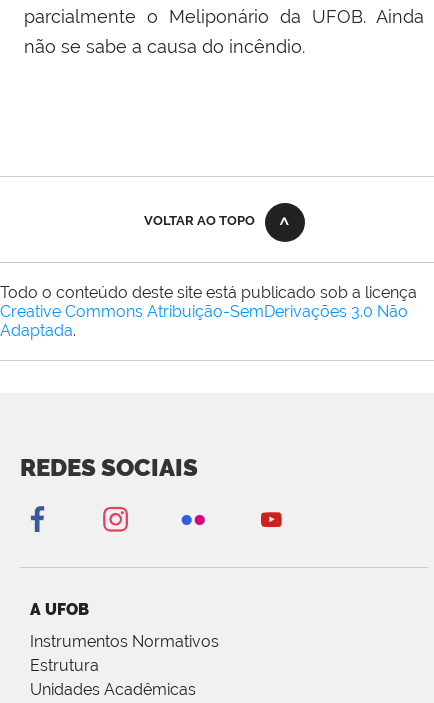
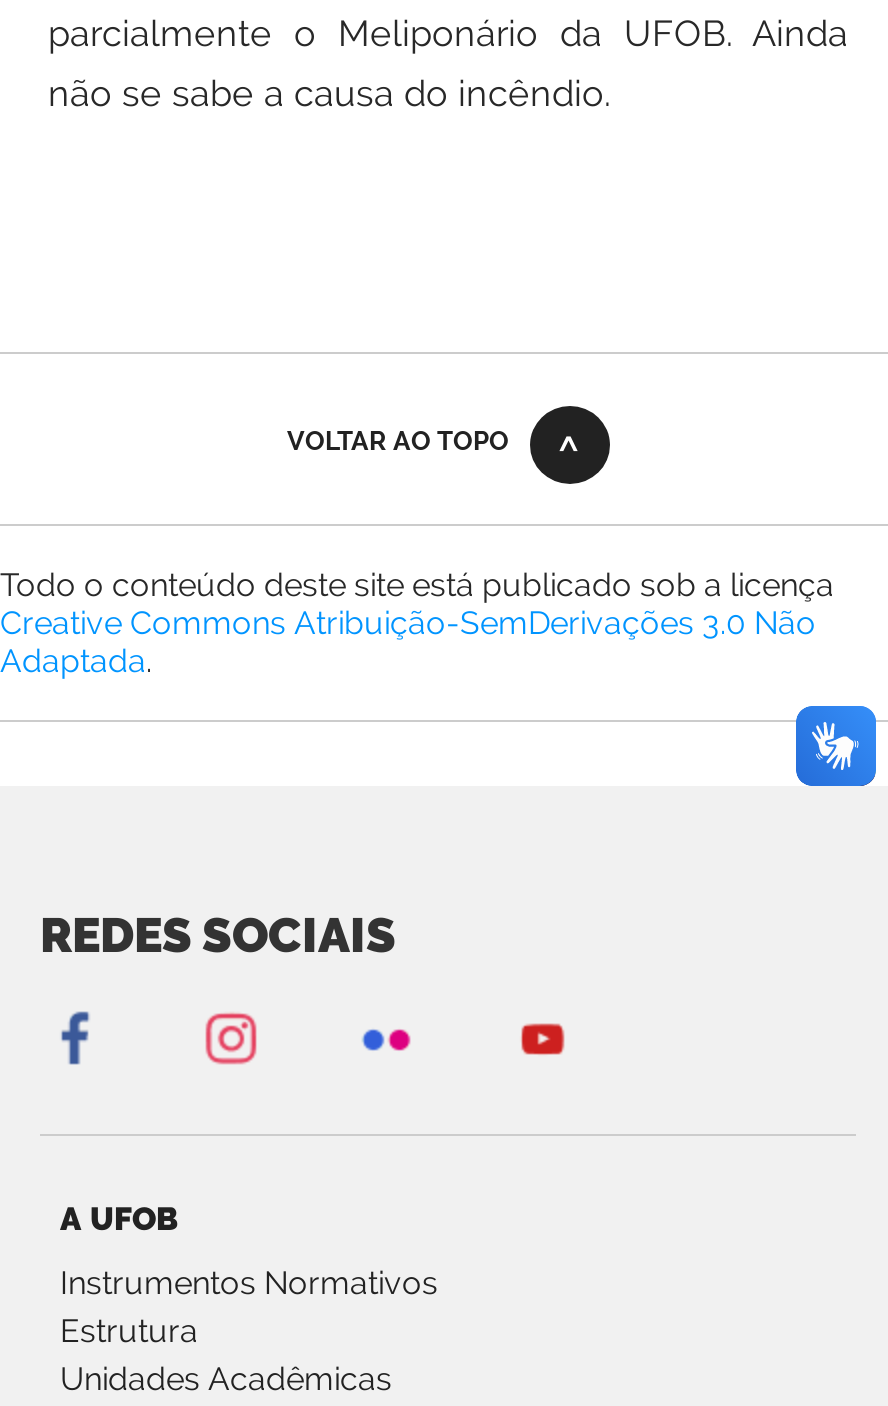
+ [image]
